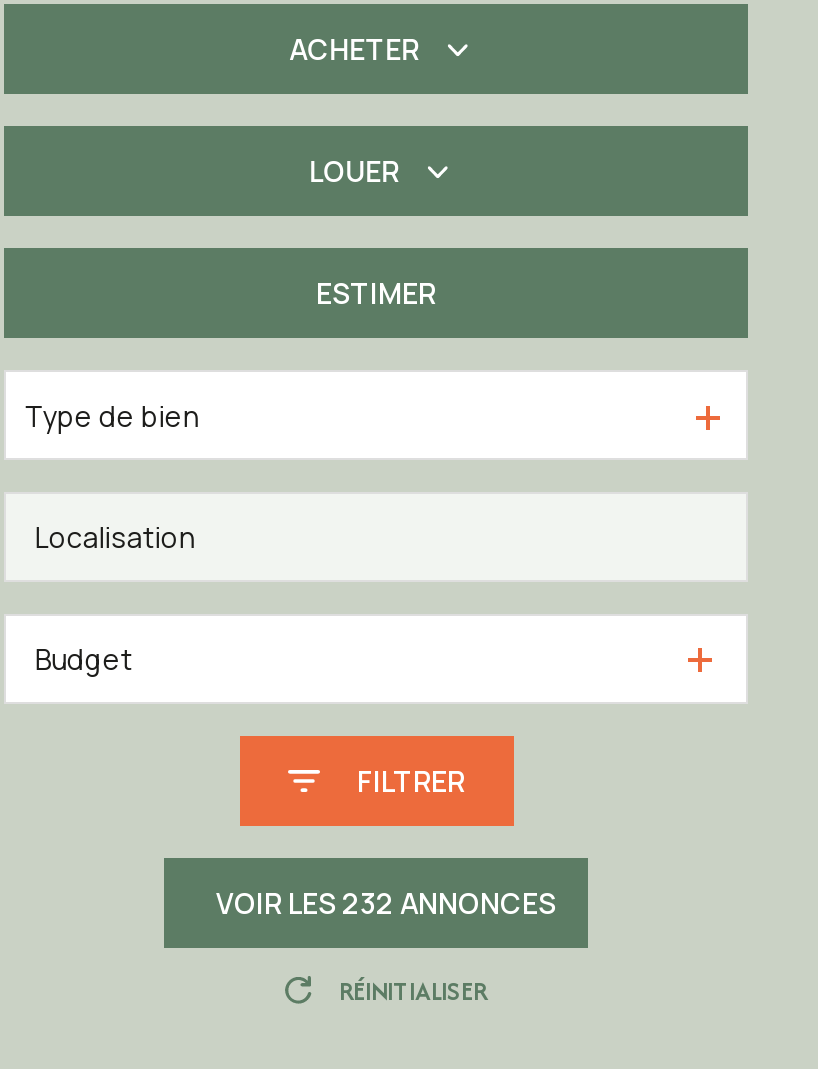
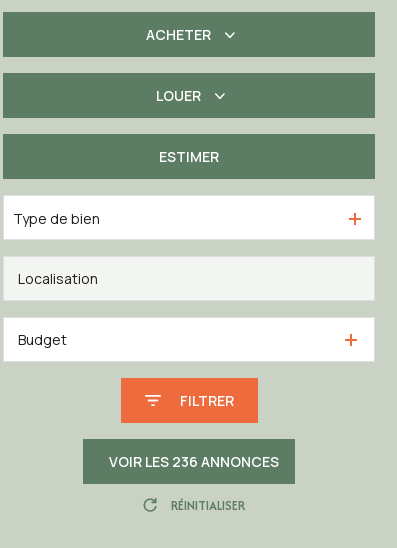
- VOIR LES 232 ANNONCES
+ VOIR LES 236 ANNONCES
